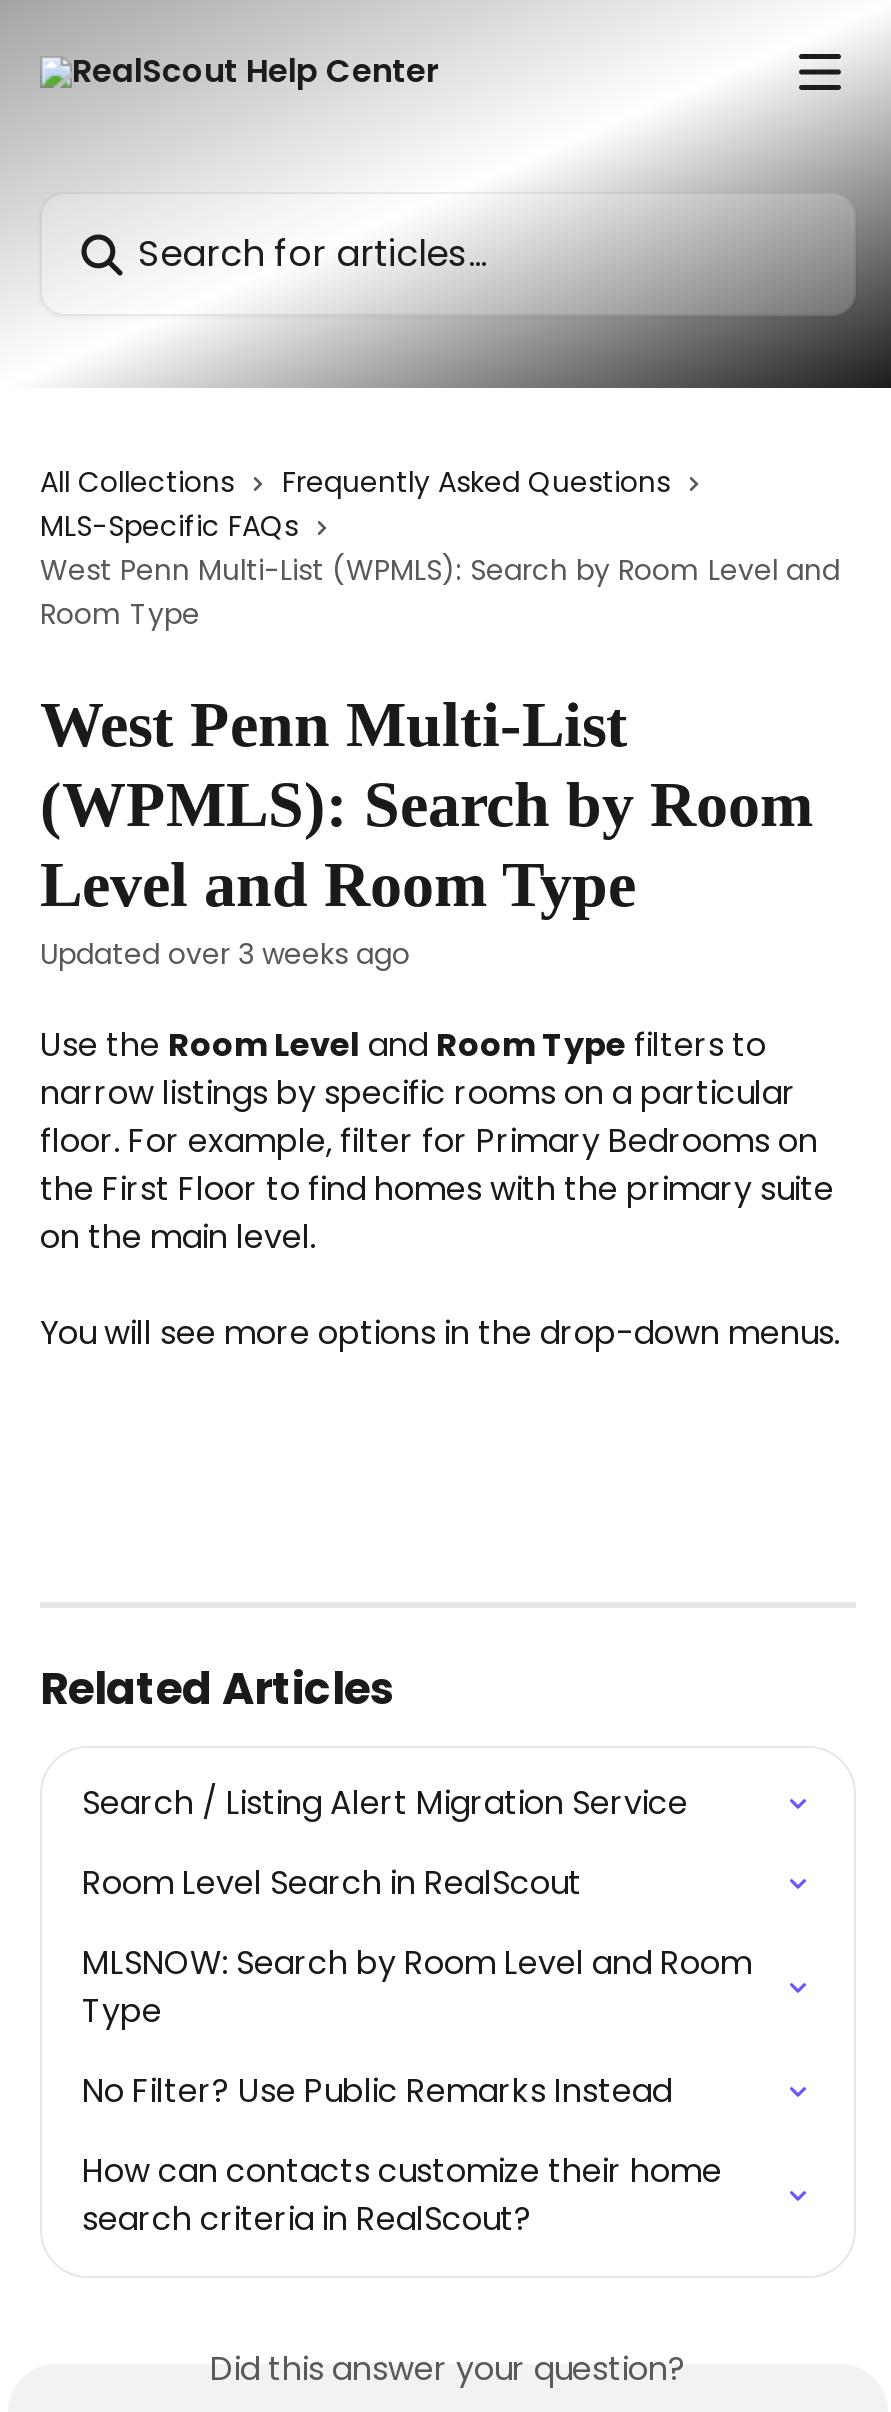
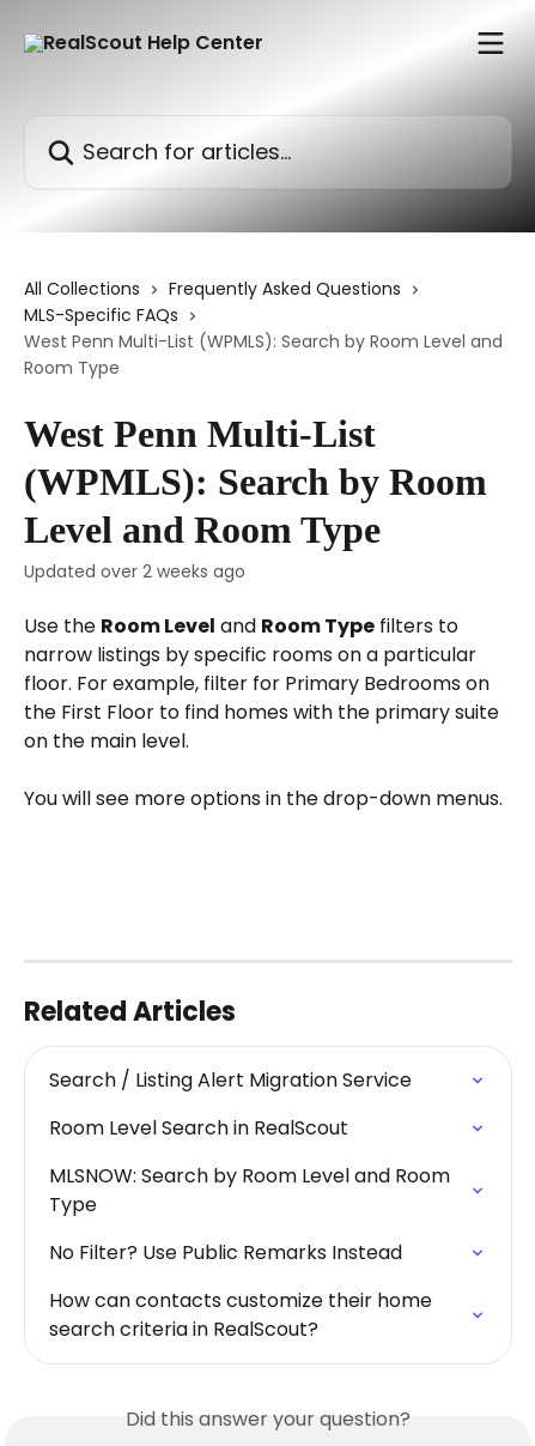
- Updated over 3 weeks ago
+ Updated over 2 weeks ago
